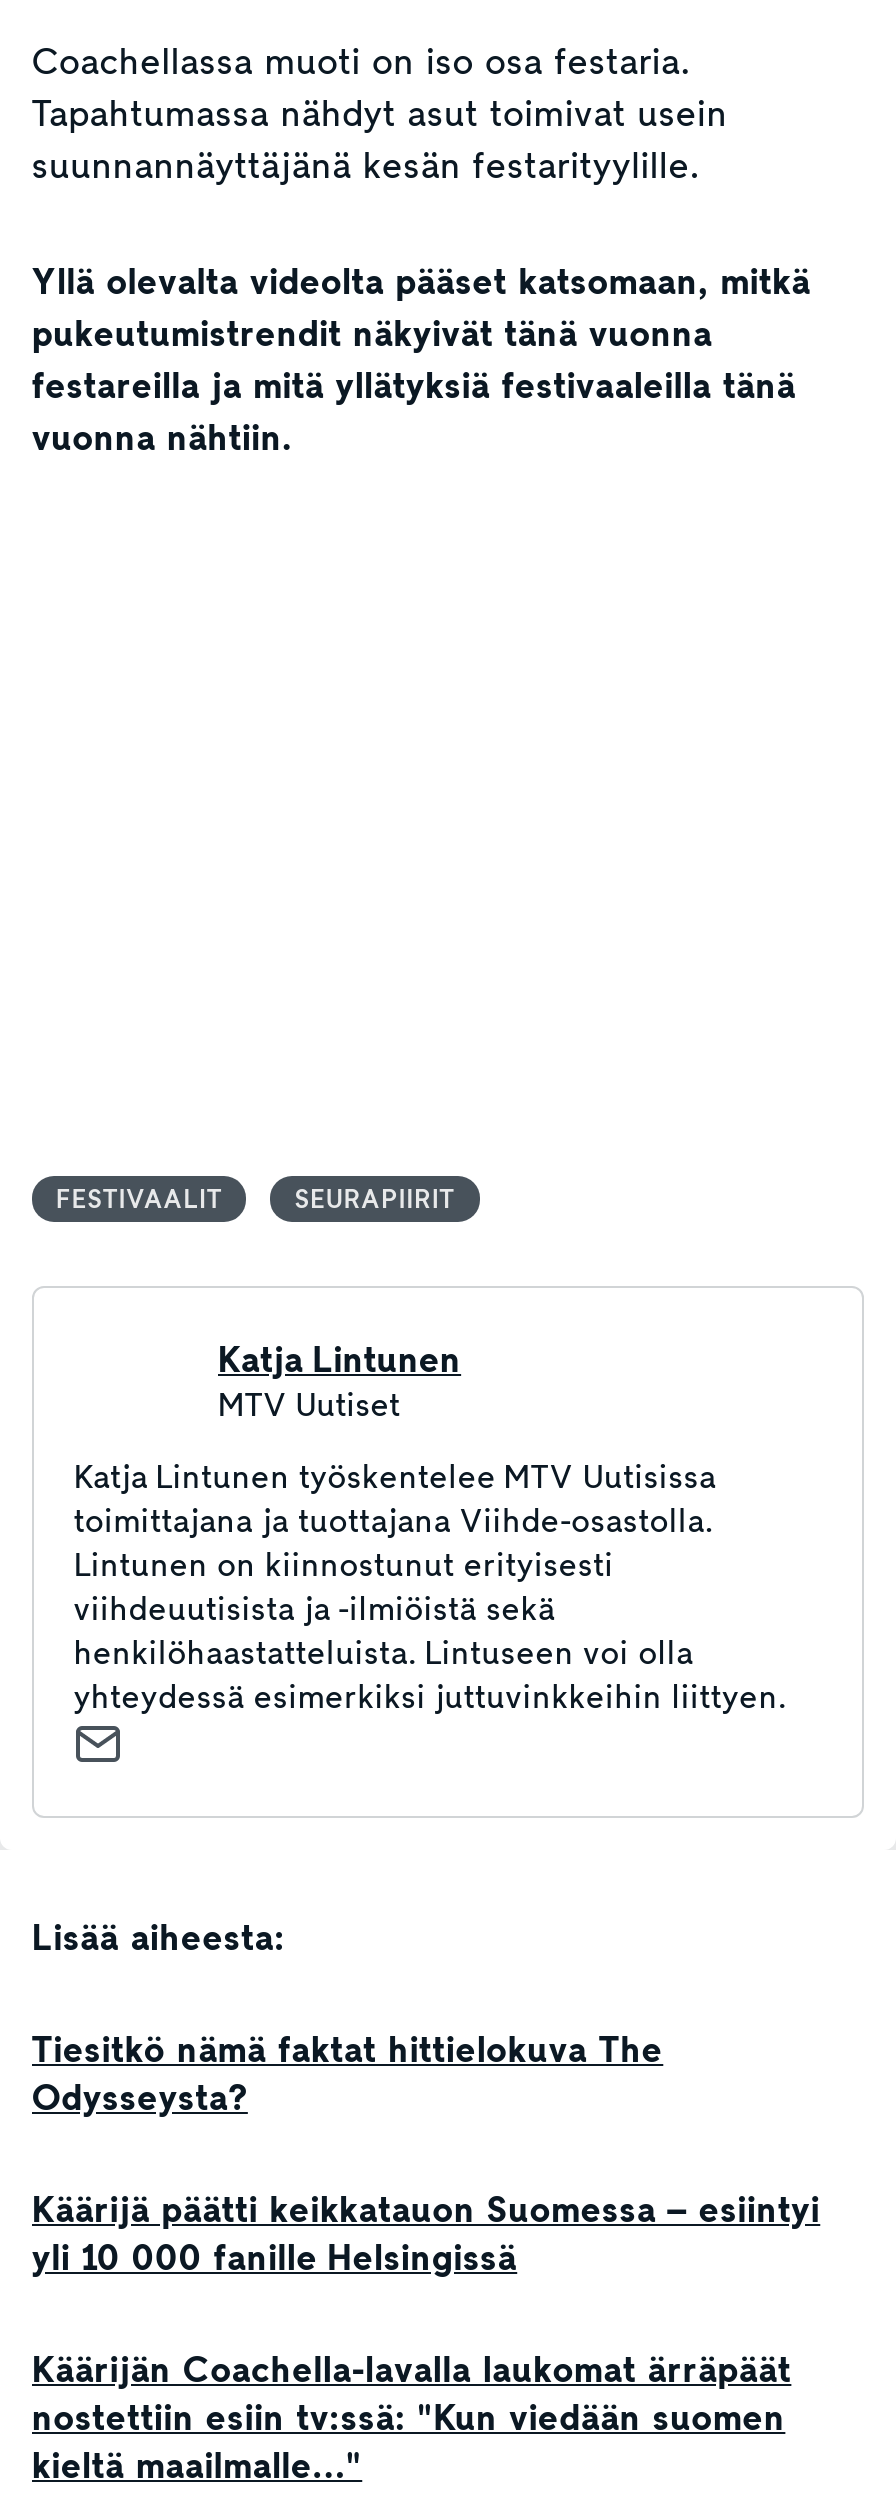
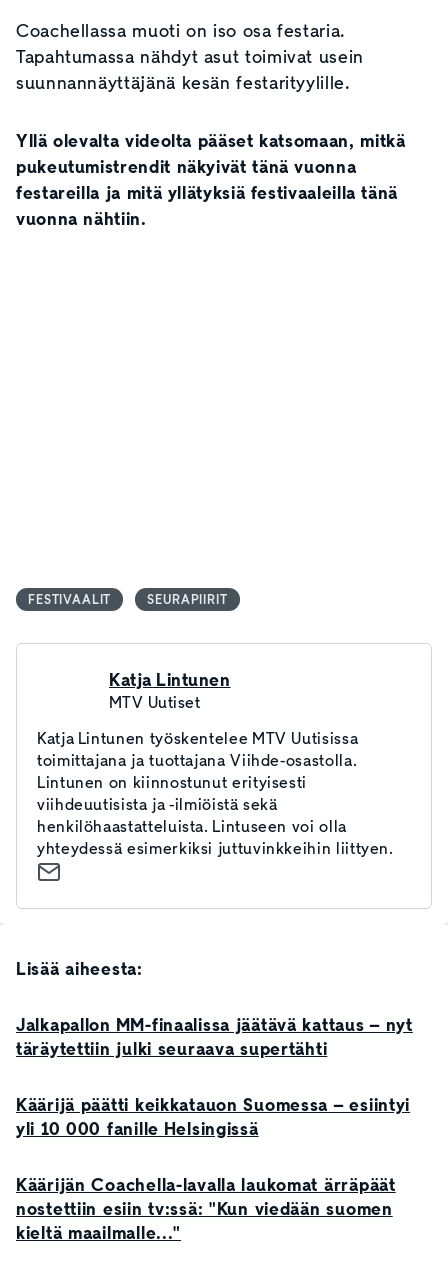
- Tiesitkö nämä faktat hittielokuva The
- Odysseysta?
+ Jalkapallon MM-finaalissa jäätävä kattaus – nyt
+ täräytettiin julki seuraava supertähti
